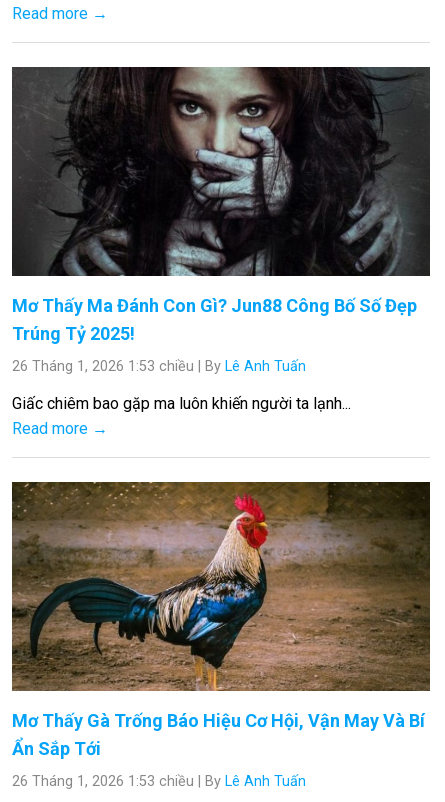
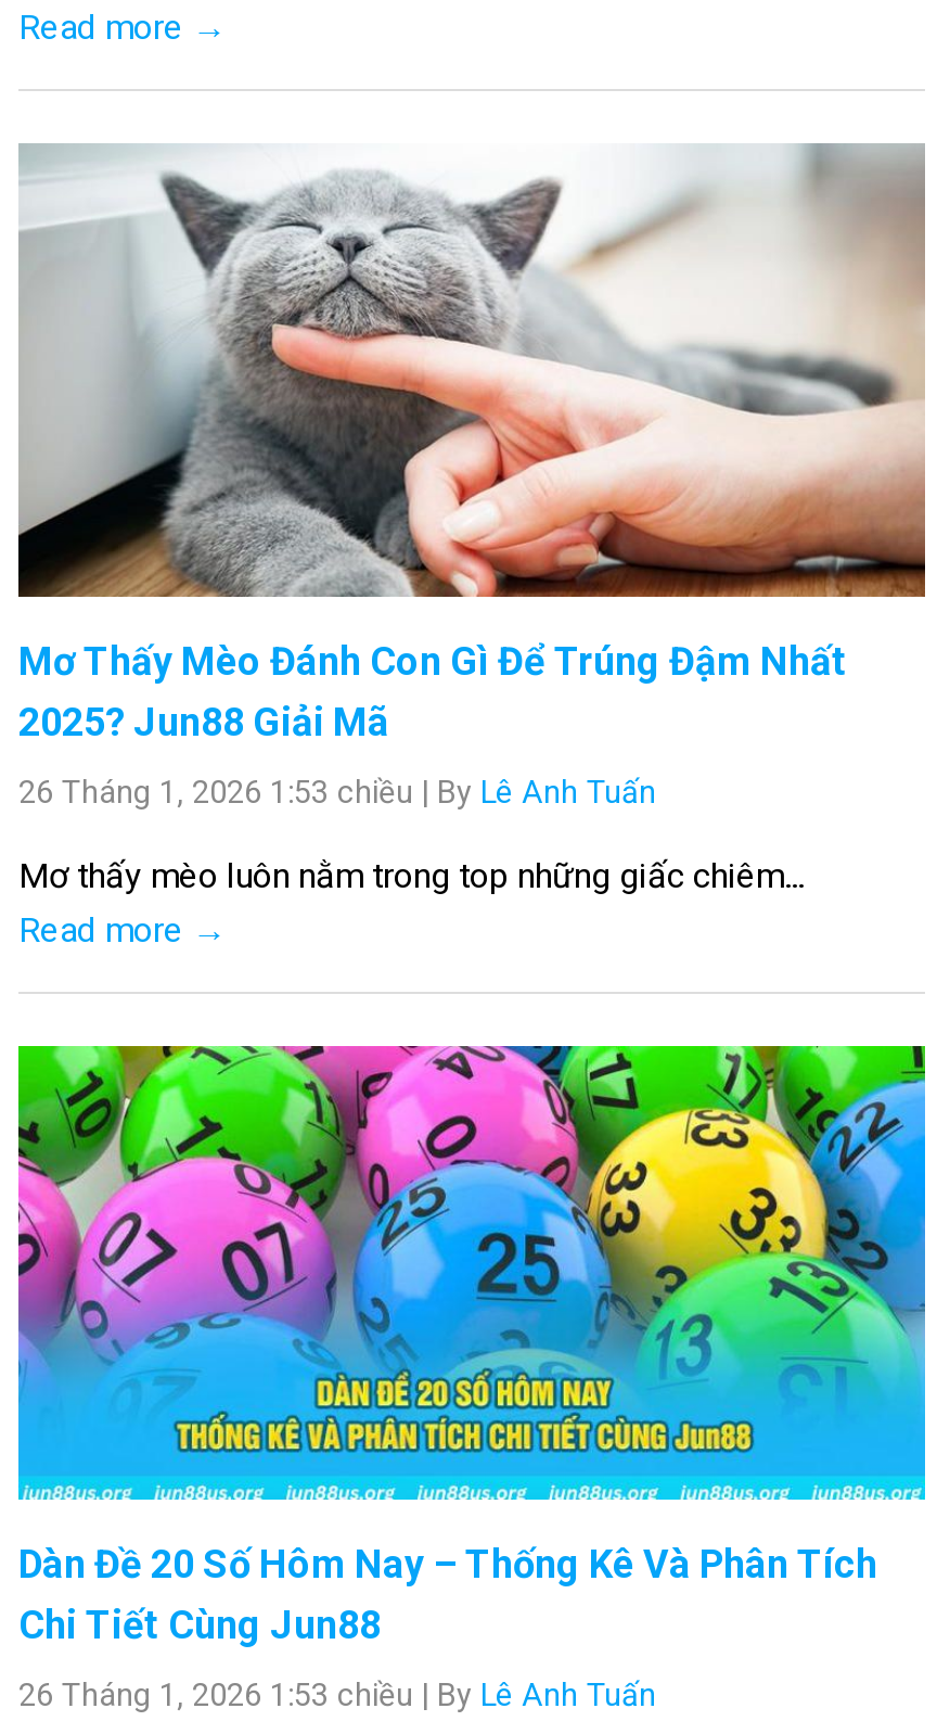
- [image]
- Mơ Thấy Ma Đánh Con Gì? Jun88 Công Bố Số Đẹp
- Trúng Tỷ 2025!
+ [image]
+ Mơ Thấy Mèo Đánh Con Gì Để Trúng Đậm Nhất
+ 2025? Jun88 Giải Mã

- Giấc chiêm bao gặp ma luôn khiến người ta lạnh...
+ Mơ thấy mèo luôn nằm trong top những giấc chiêm...

- [image]
- Mơ Thấy Gà Trống Báo Hiệu Cơ Hội, Vận May Và Bí
- Ẩn Sắp Tới
+ [image]
+ Dàn Đề 20 Số Hôm Nay – Thống Kê Và Phân Tích
+ Chi Tiết Cùng Jun88
